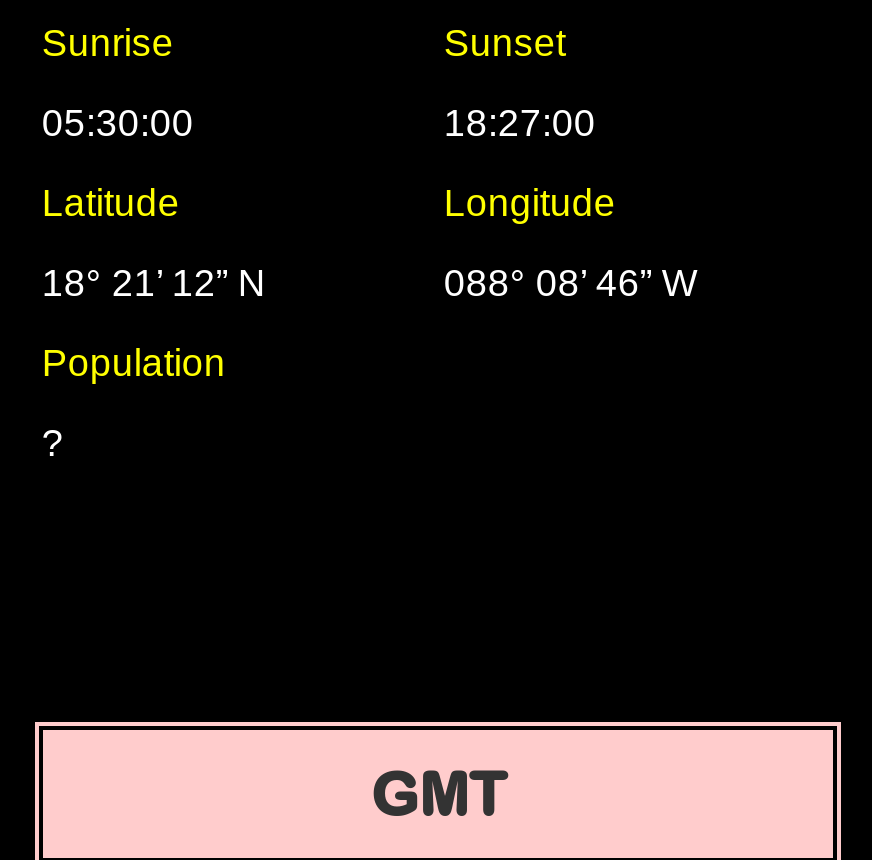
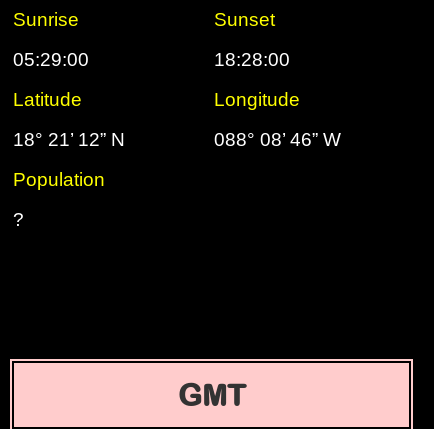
- 05:30:00
+ 05:29:00

- 18:27:00
+ 18:28:00
